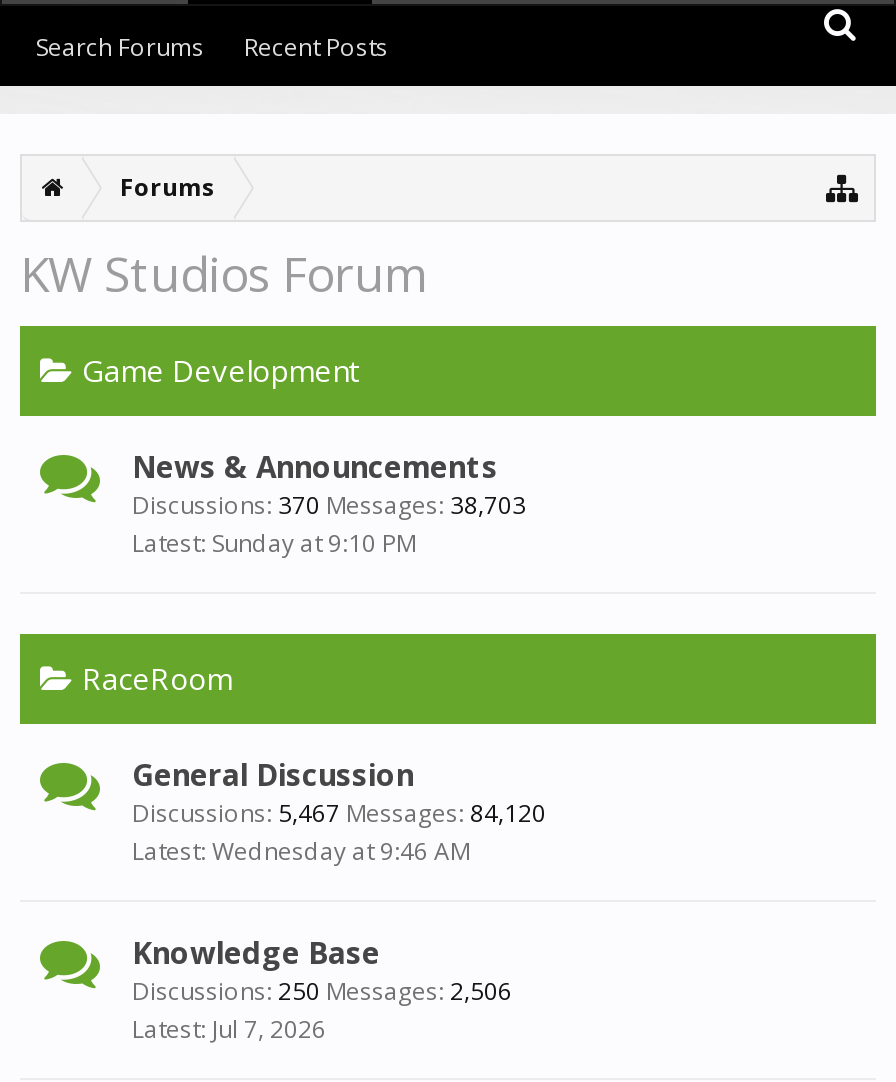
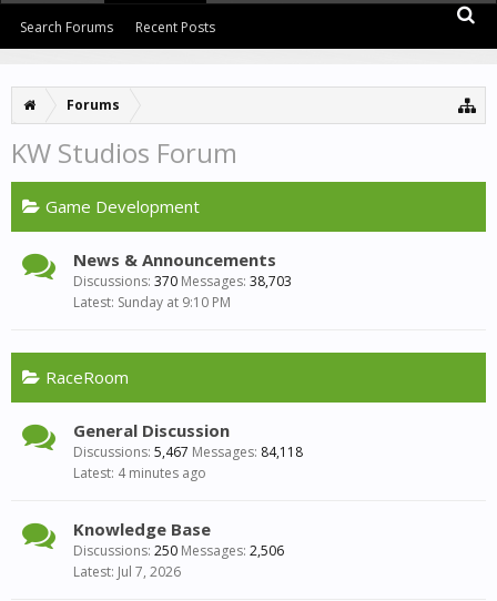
- Discussions: 5,467 Messages: 84,120
- Wednesday at 9:46 AM
+ Discussions: 5,467 Messages: 84,118
+ 4 minutes ago
